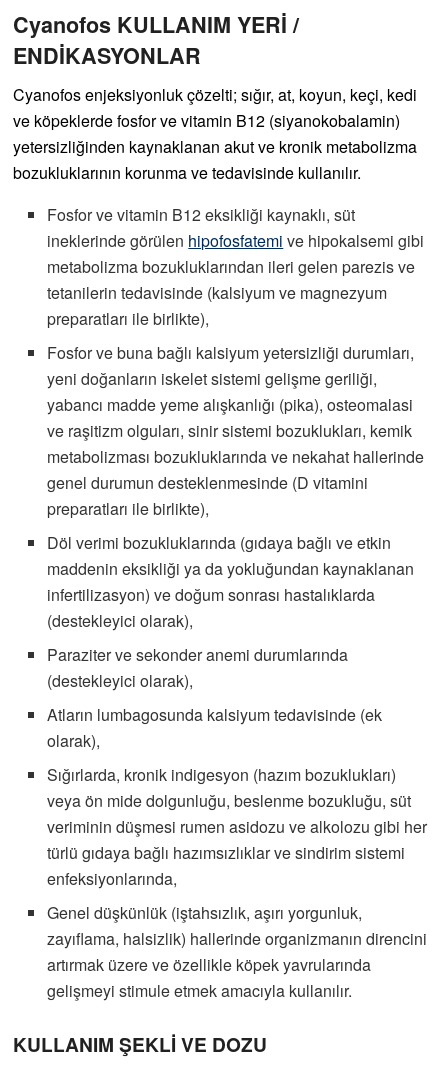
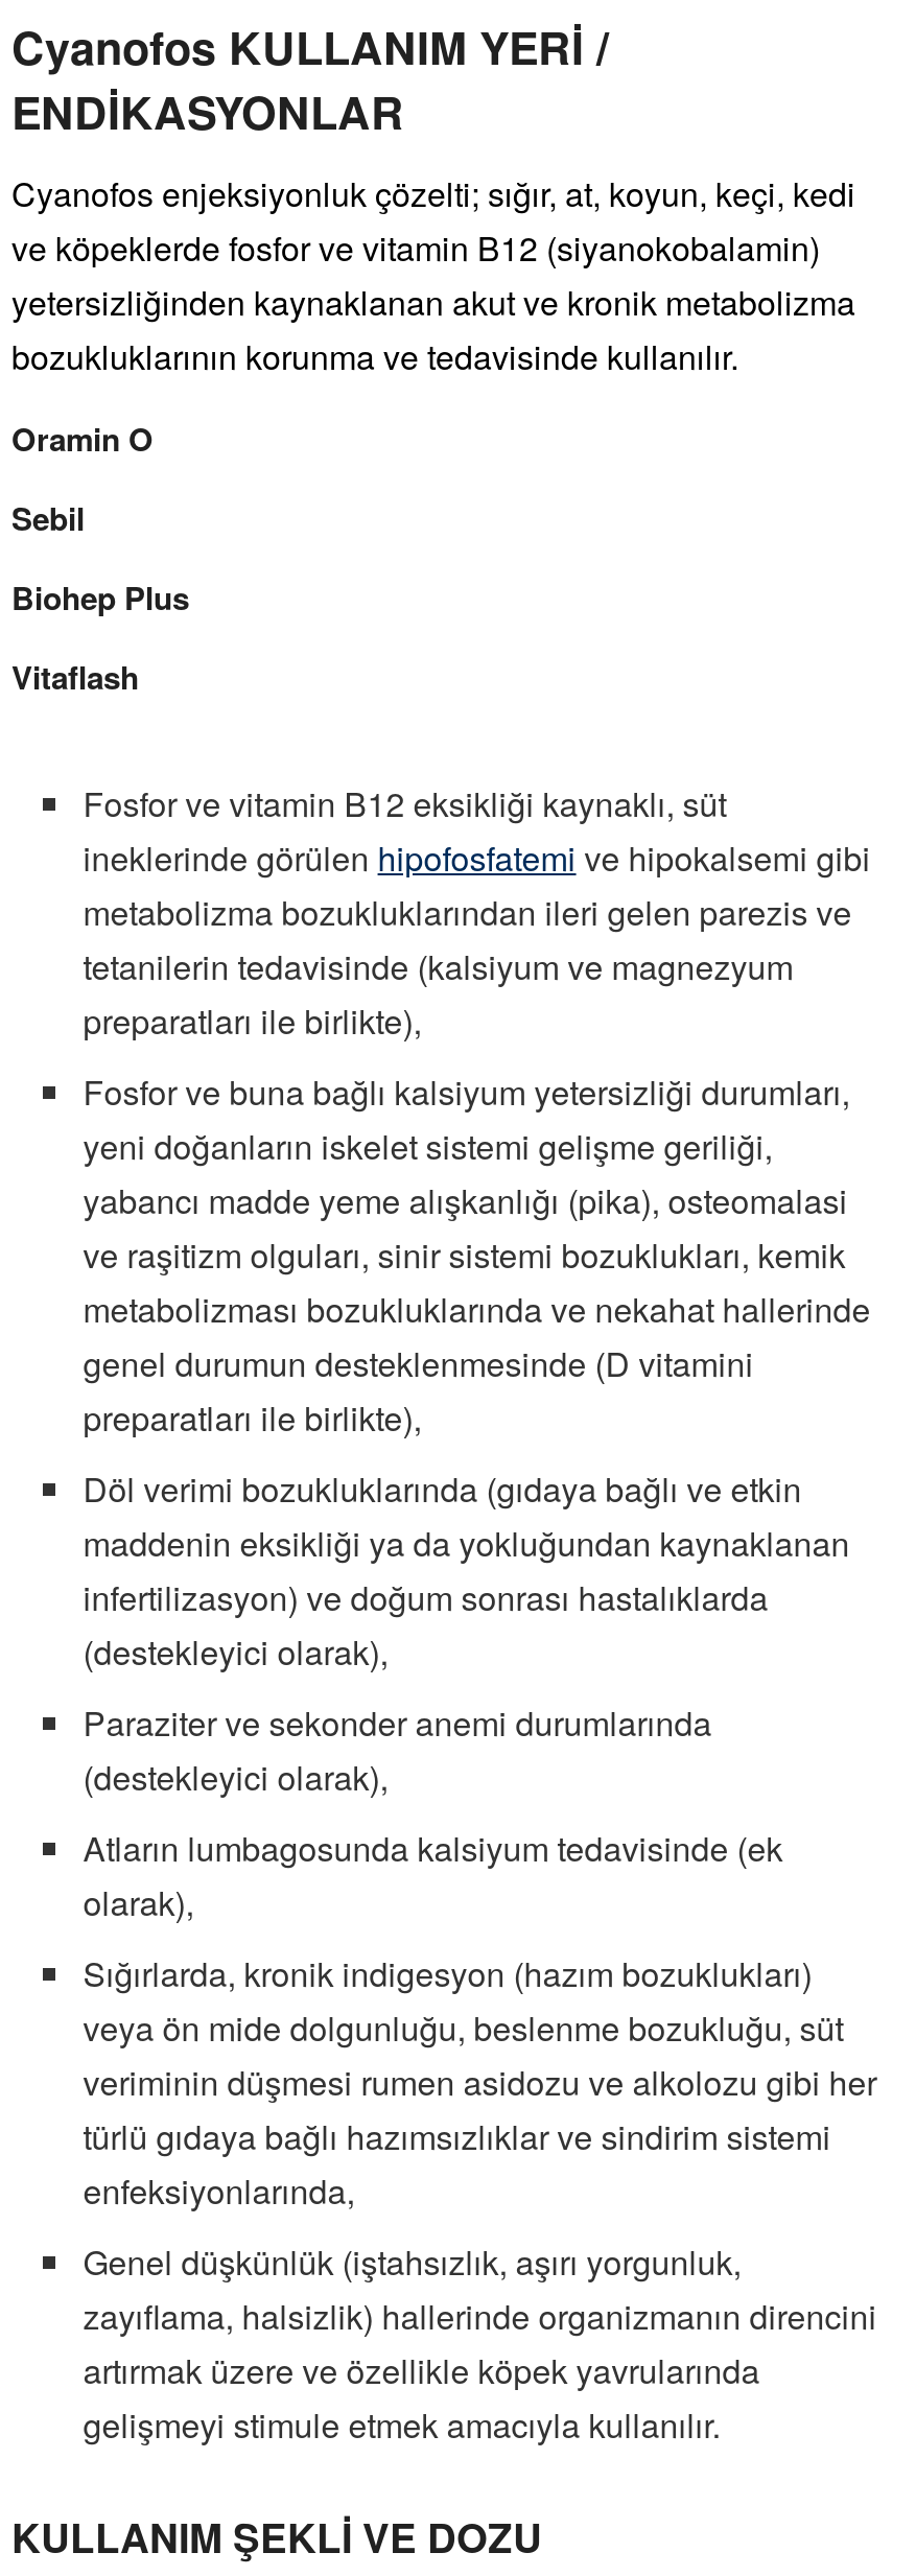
+ Oramin O
+ Sebil
+ Biohep Plus
+ Vitaflash
